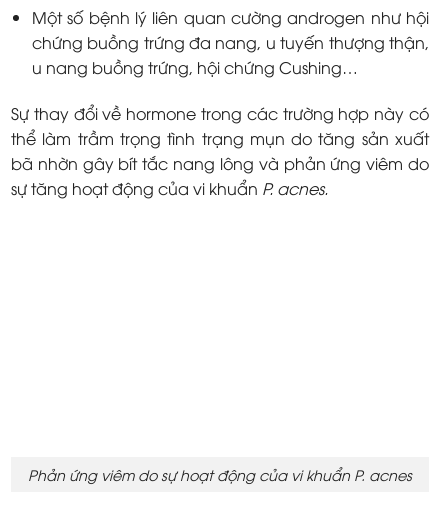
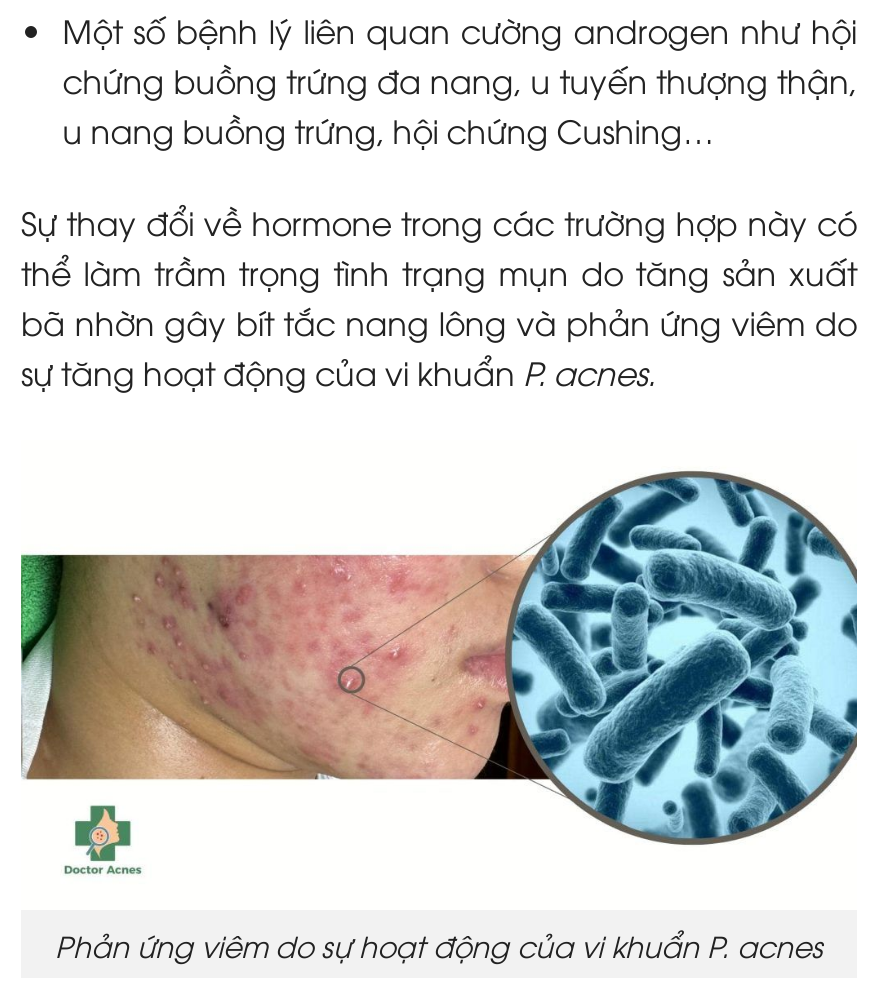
+ [image]
